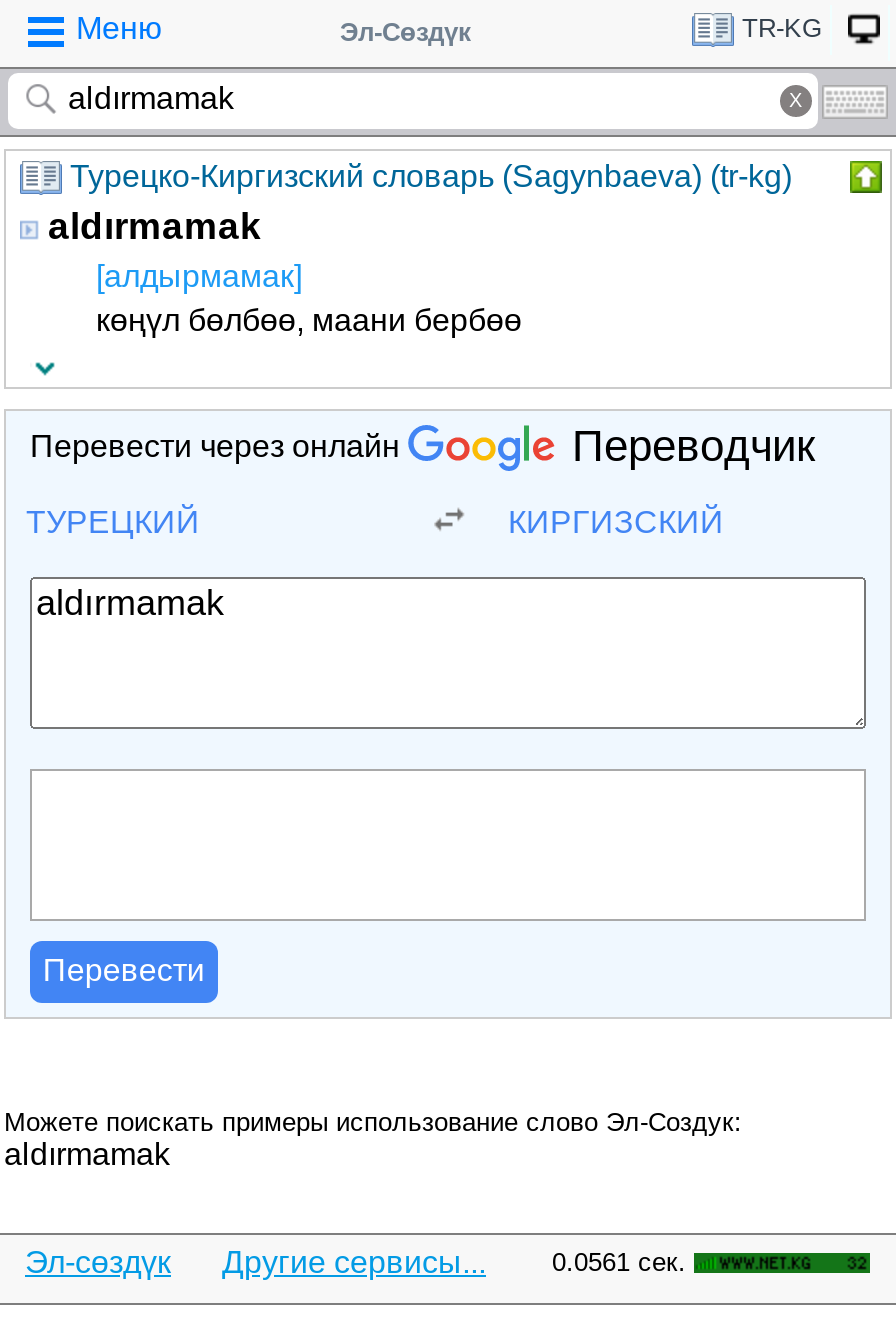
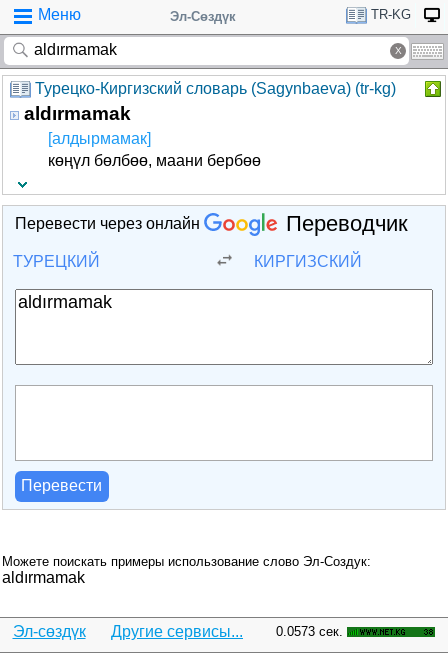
- 0.0561 сек.
+ 0.0573 сек.
